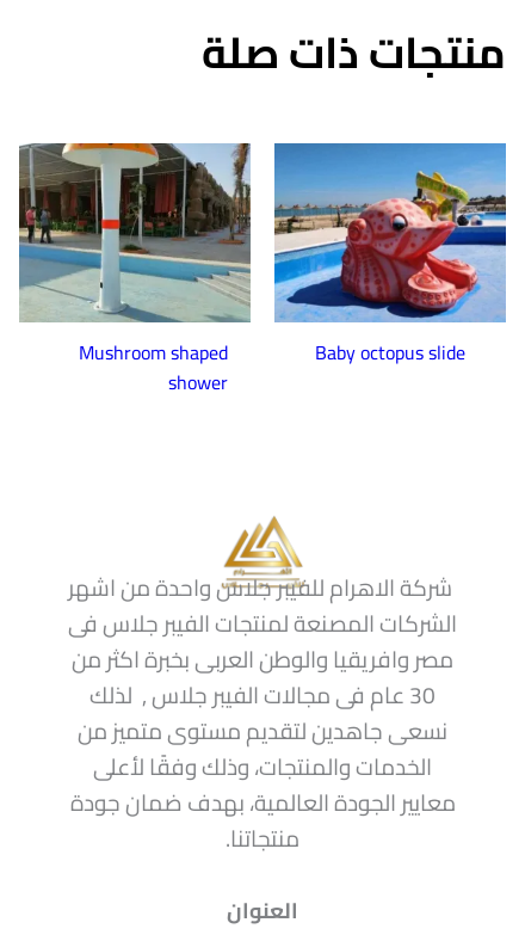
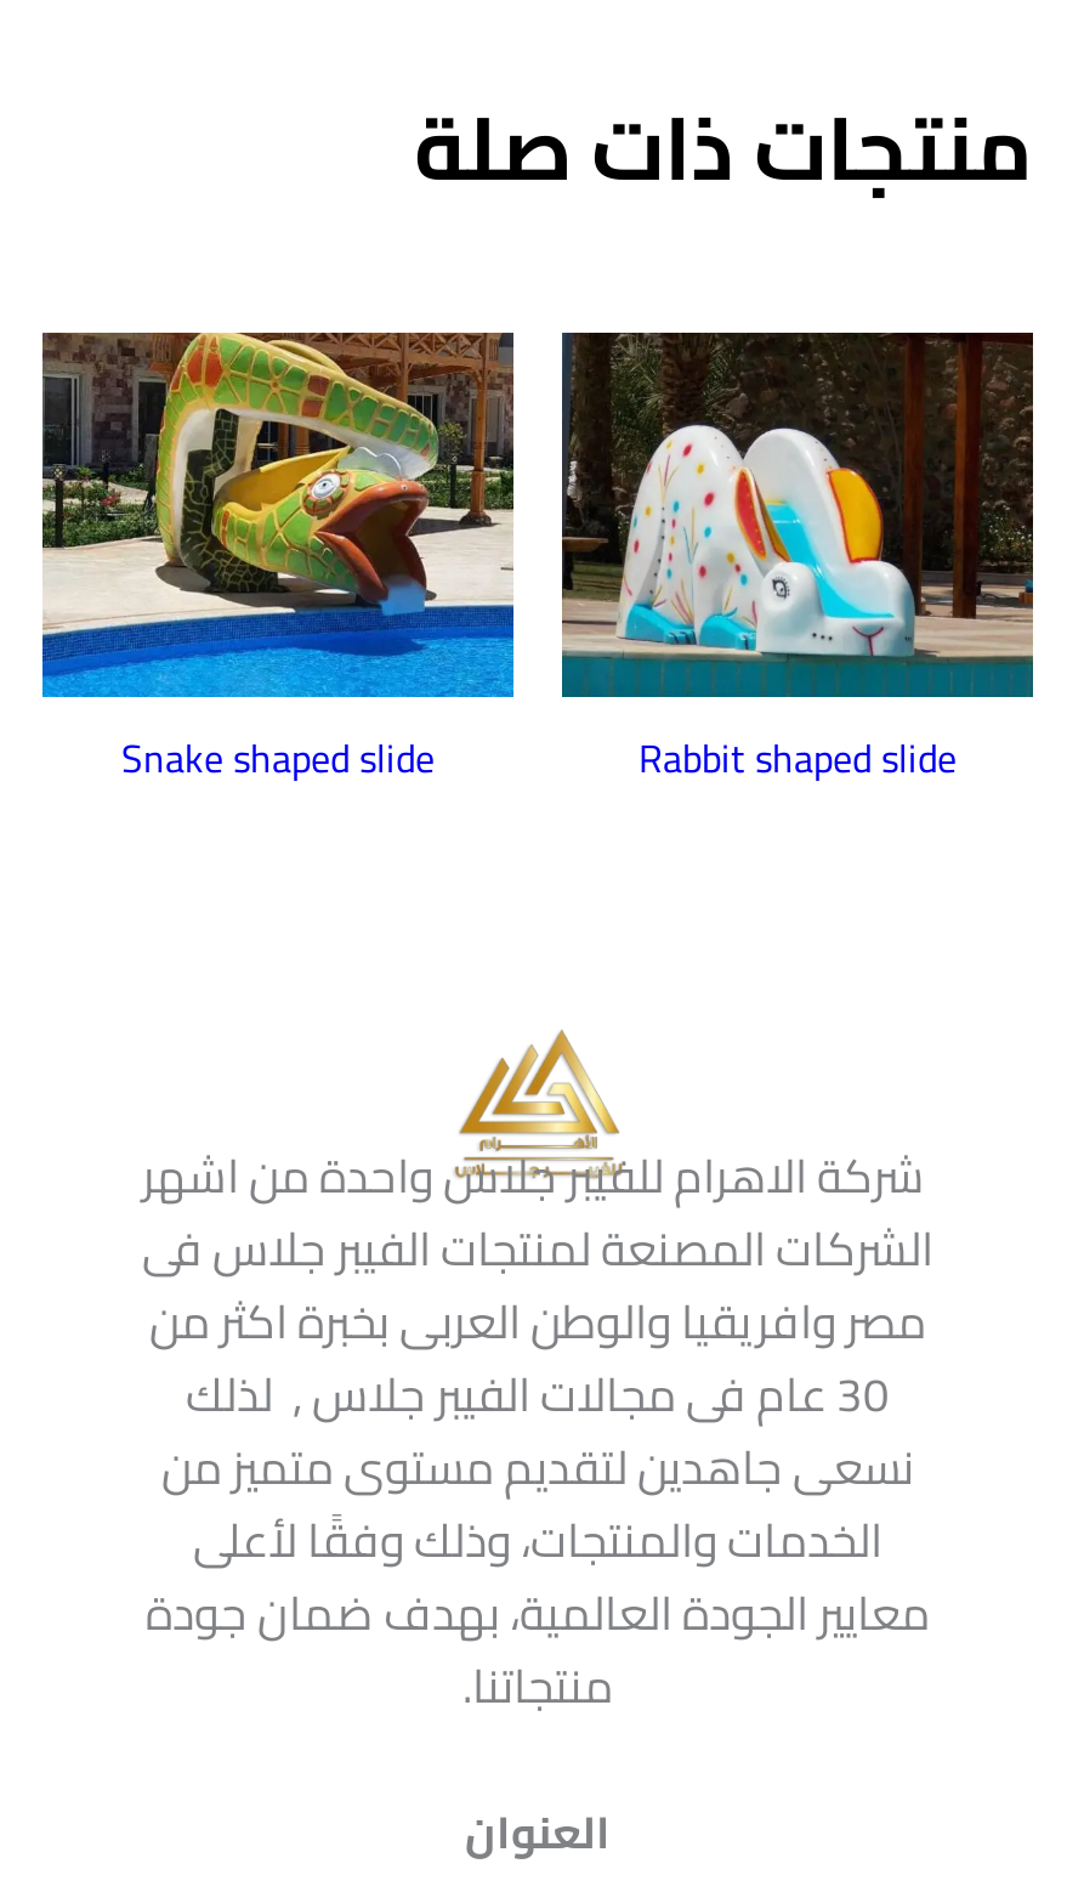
- [image]
- Baby octopus slide
- Mushroom shaped
- shower
+ [image]
+ Rabbit shaped slide
+ Snake shaped slide

- [image]
+ [image]
